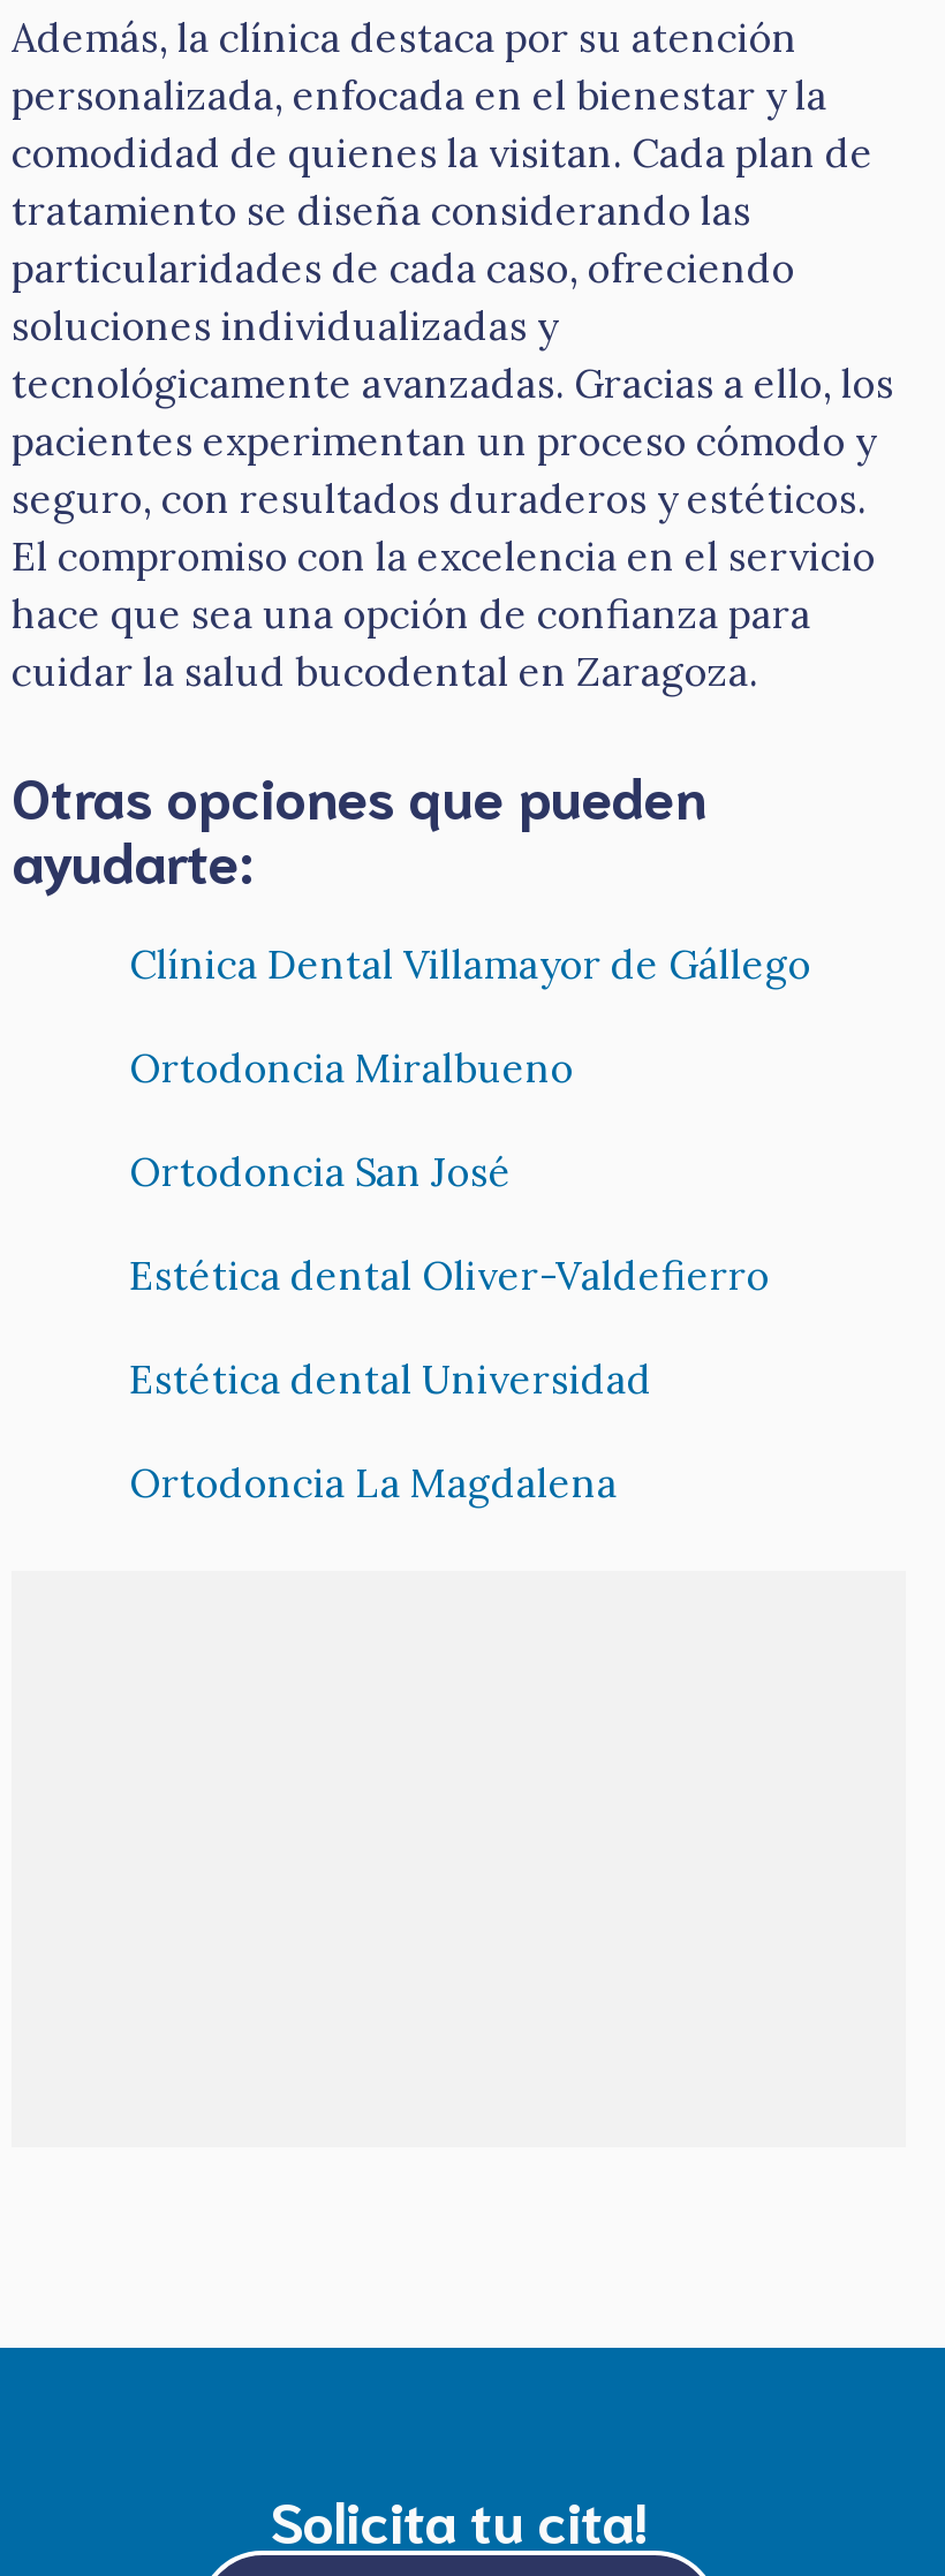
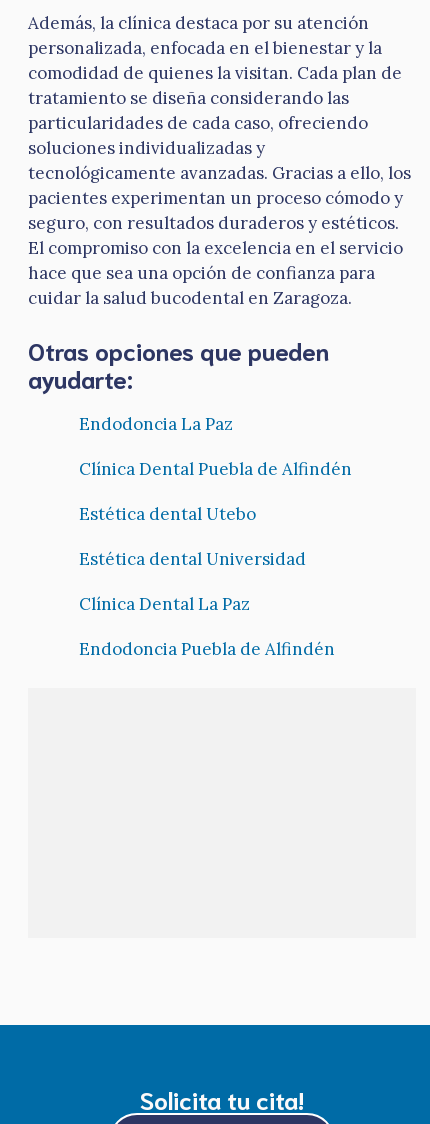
- Clínica Dental Villamayor de Gállego
- Ortodoncia Miralbueno
- Ortodoncia San José
- Estética dental Oliver-Valdefierro
+ Endodoncia La Paz
+ Clínica Dental Puebla de Alfindén
+ Estética dental Utebo

moved up: Estética dental Universidad

- Ortodoncia La Magdalena
+ Clínica Dental La Paz
+ Endodoncia Puebla de Alfindén
